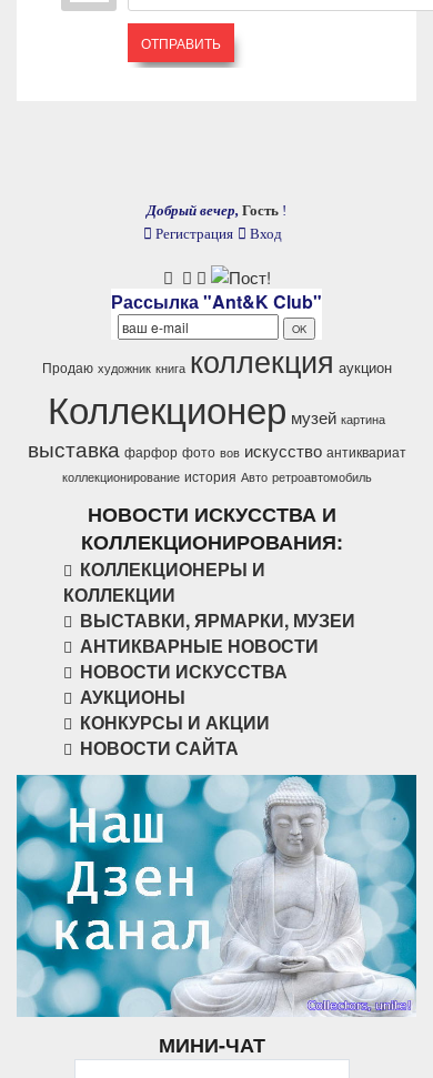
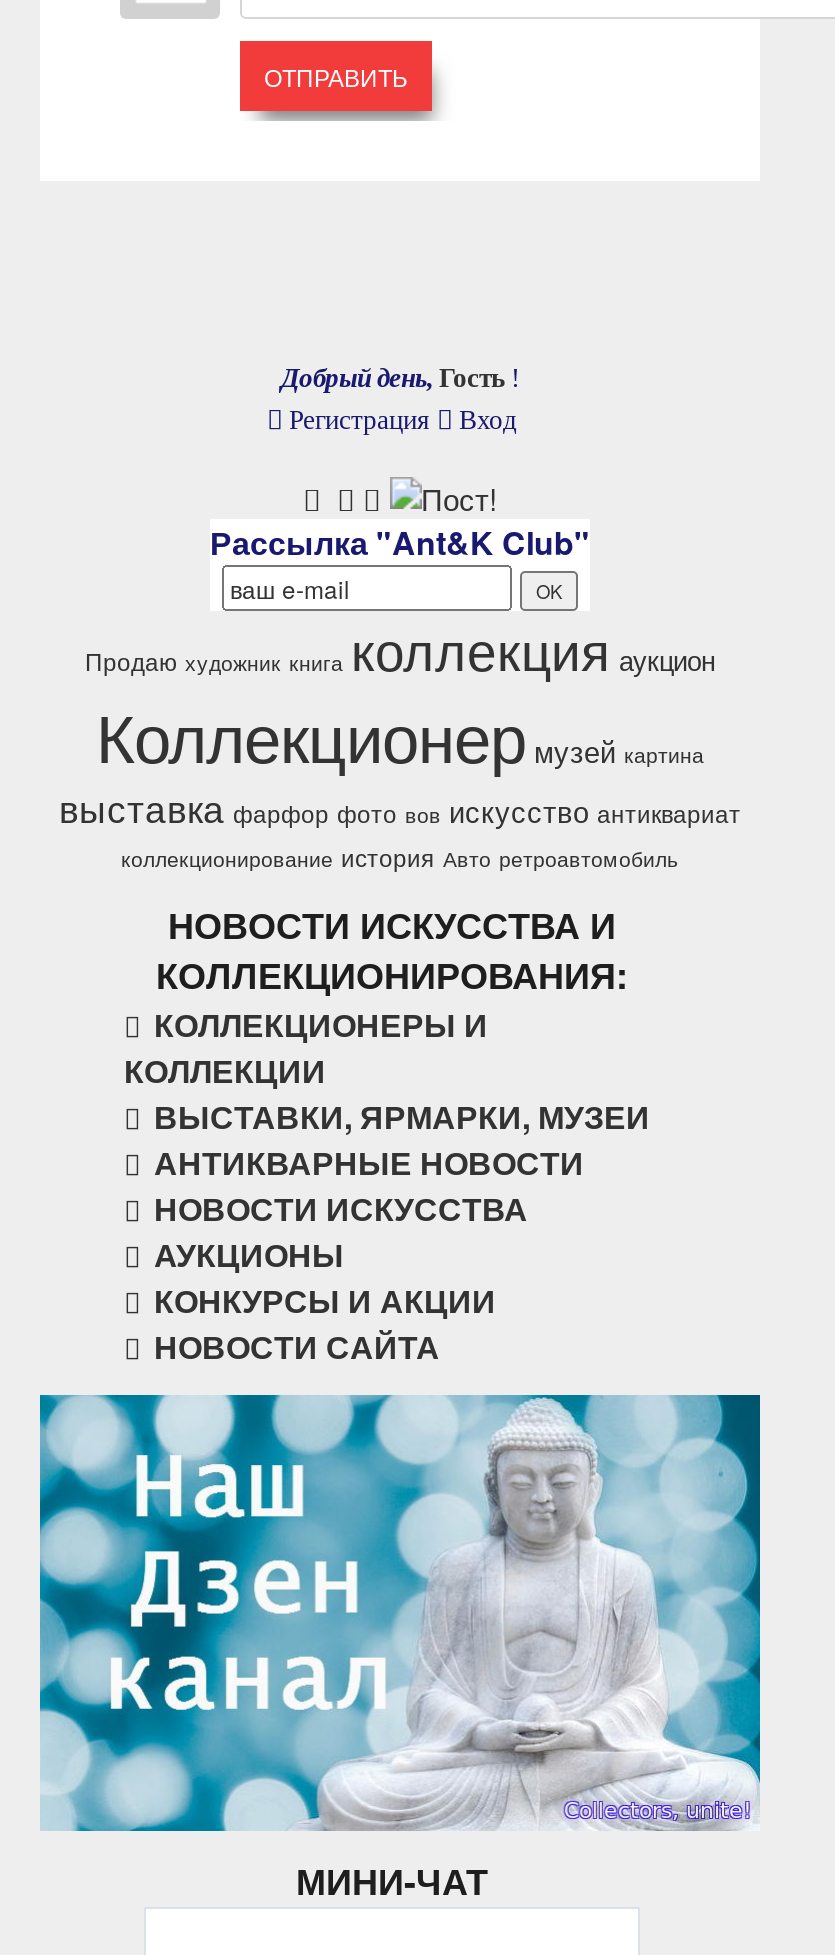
- Добрый вечер, Гость !
+ Добрый день, Гость !
